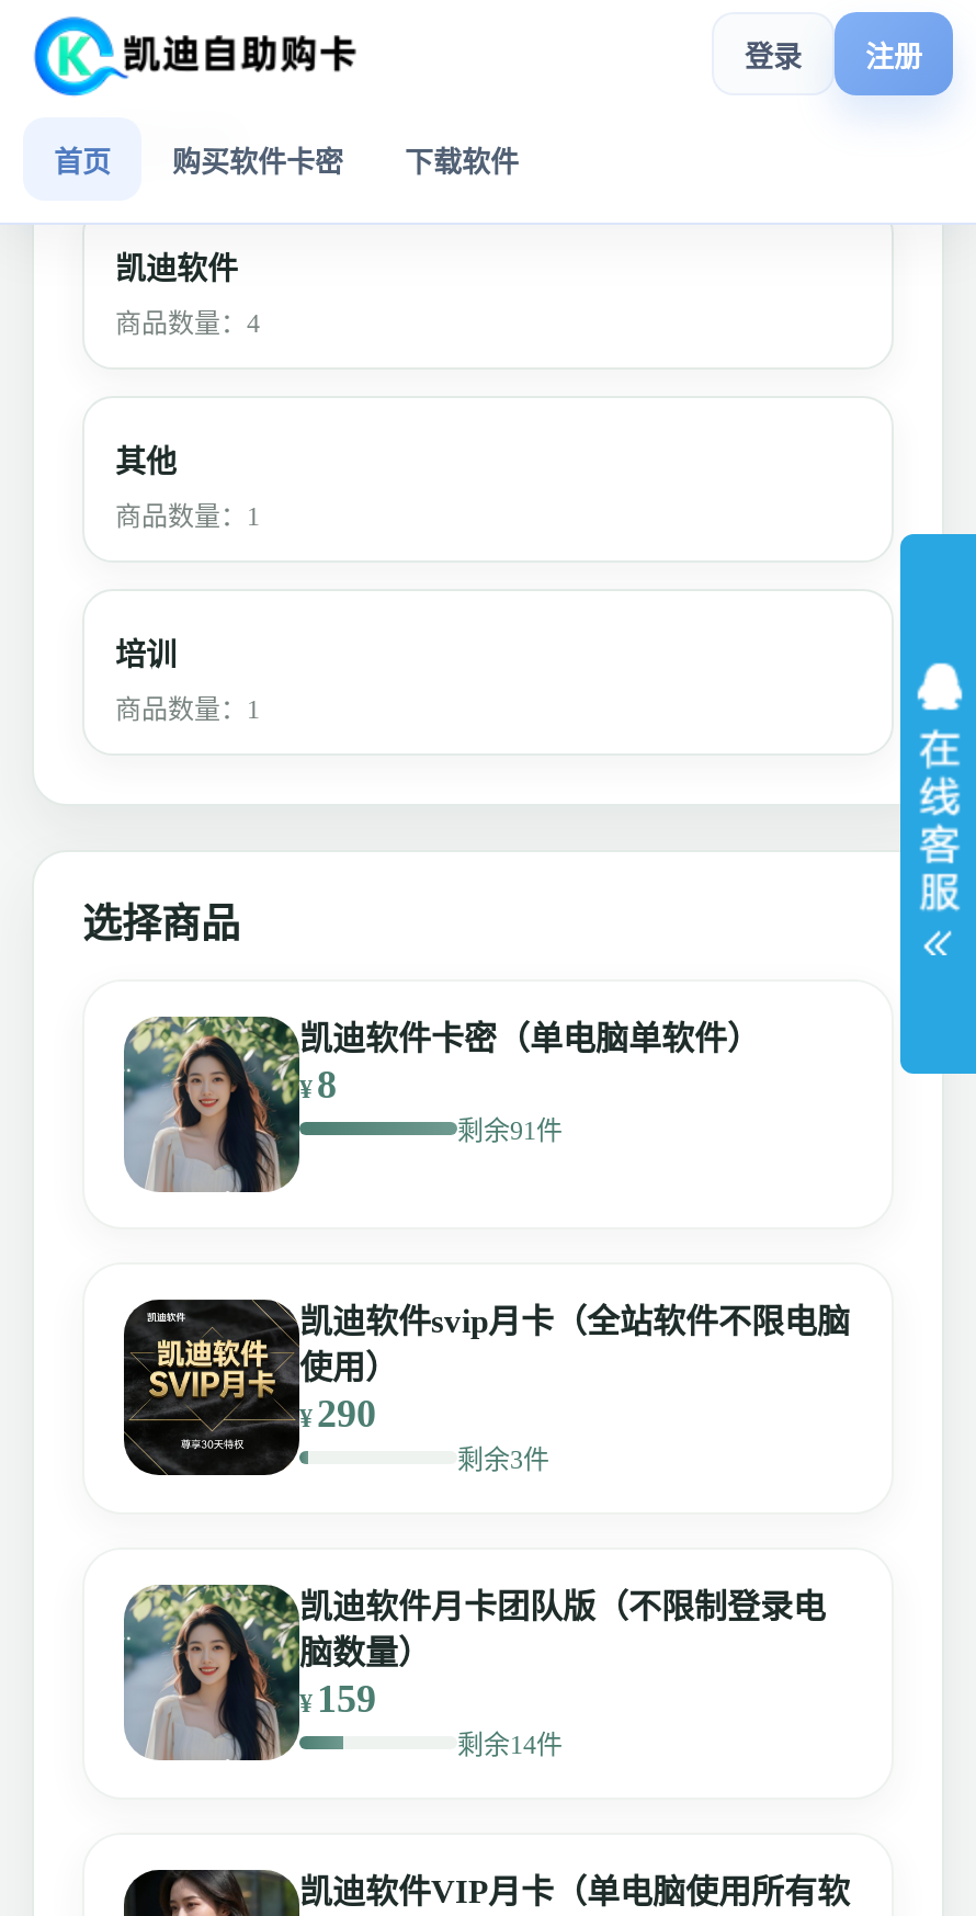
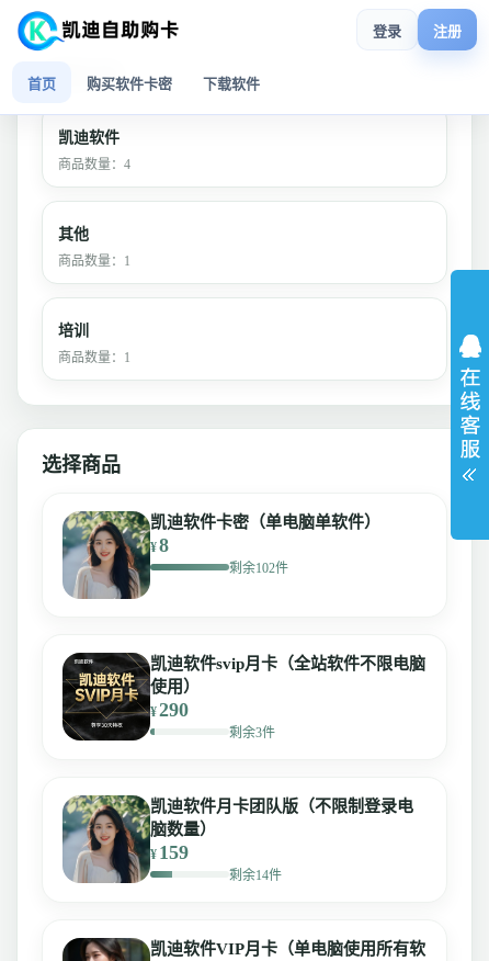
- 剩余91件
+ 剩余102件
